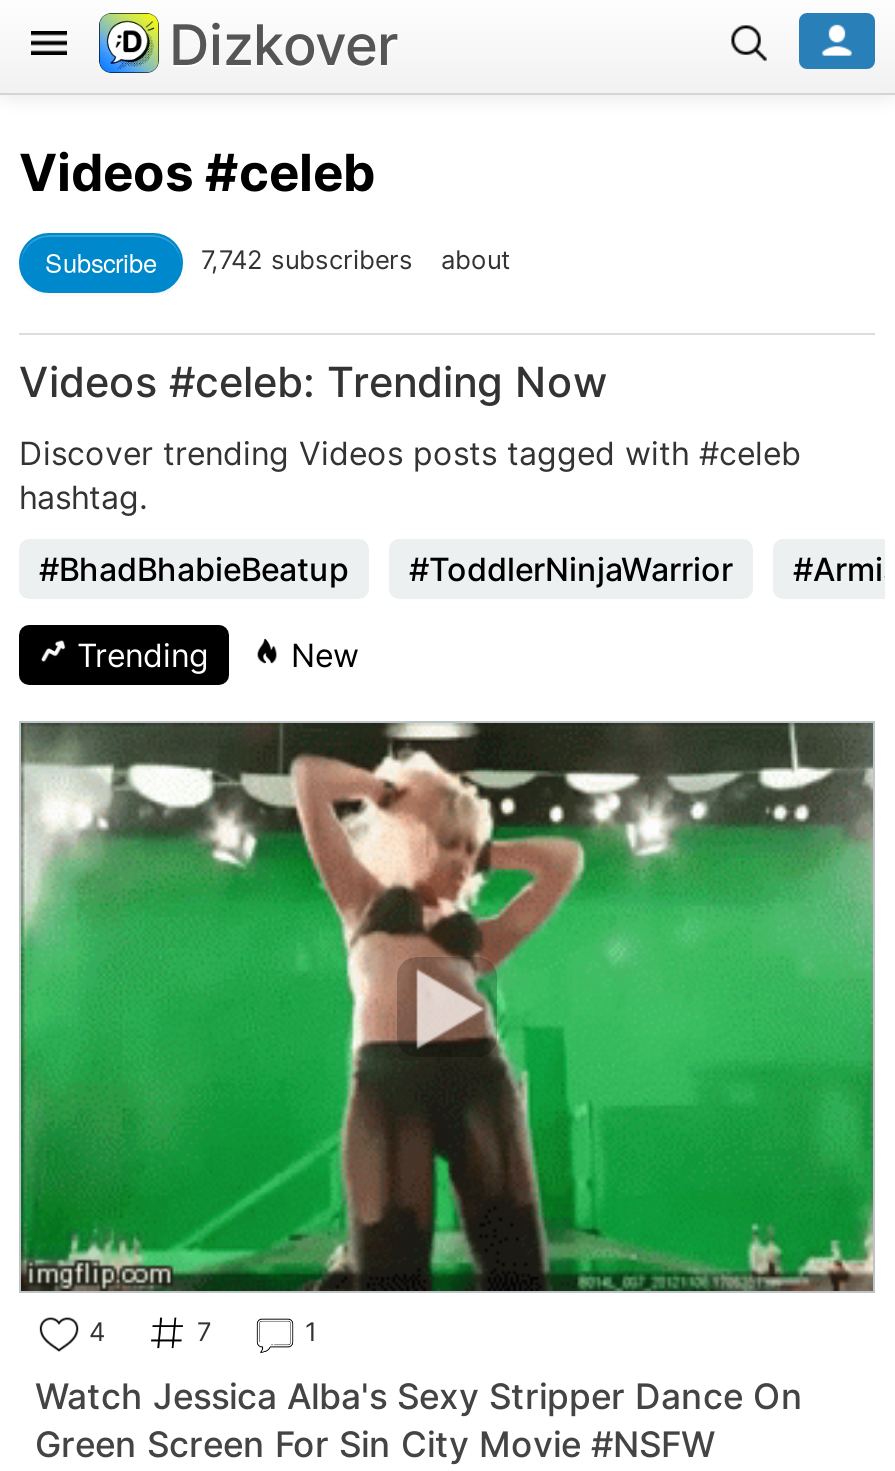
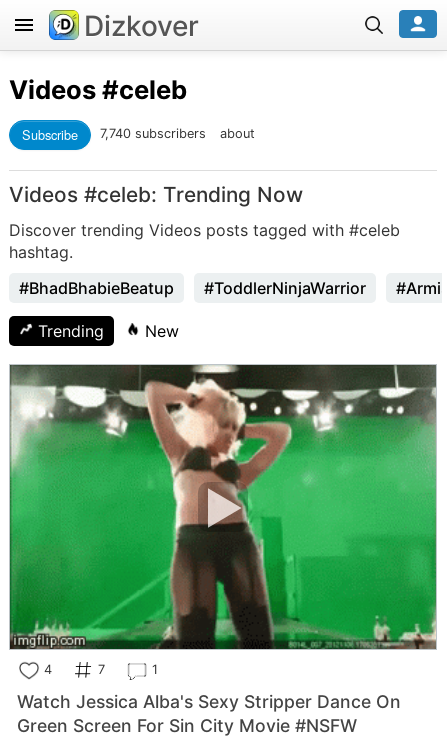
- Subscribe 7,742 subscribers about
+ Subscribe 7,740 subscribers about
